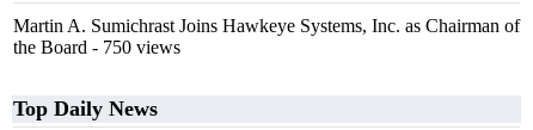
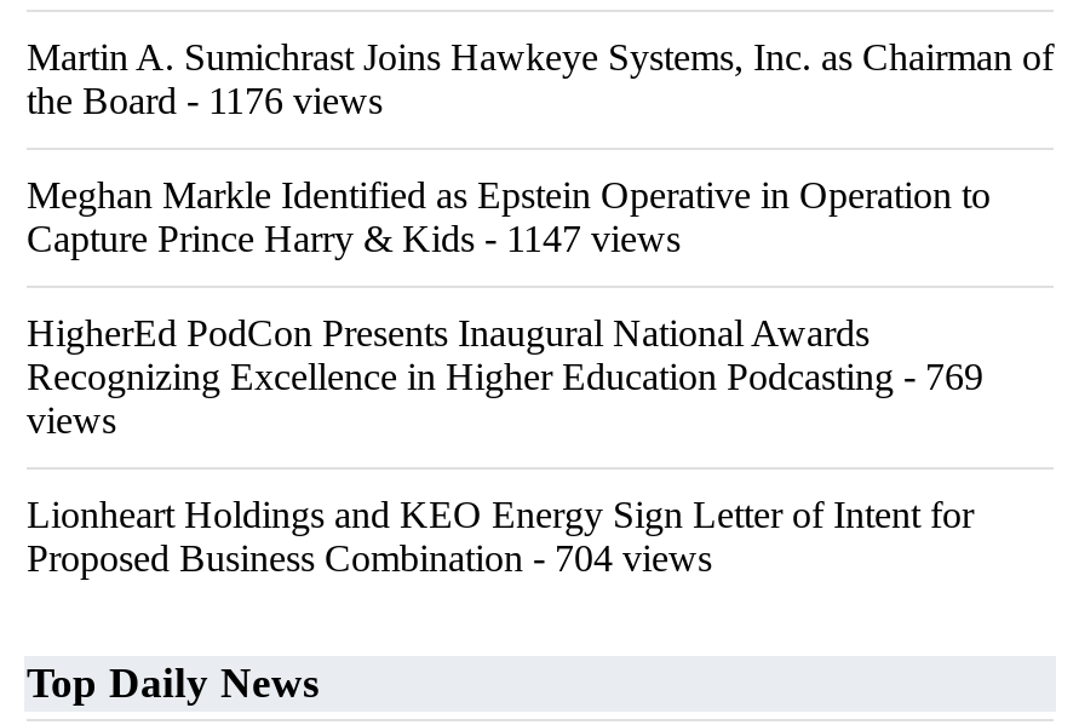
- the Board - 750 views
+ the Board - 1176 views
+ Meghan Markle Identified as Epstein Operative in Operation to
+ Capture Prince Harry & Kids - 1147 views
+ HigherEd PodCon Presents Inaugural National Awards
+ Recognizing Excellence in Higher Education Podcasting - 769
+ views
+ Lionheart Holdings and KEO Energy Sign Letter of Intent for
+ Proposed Business Combination - 704 views
